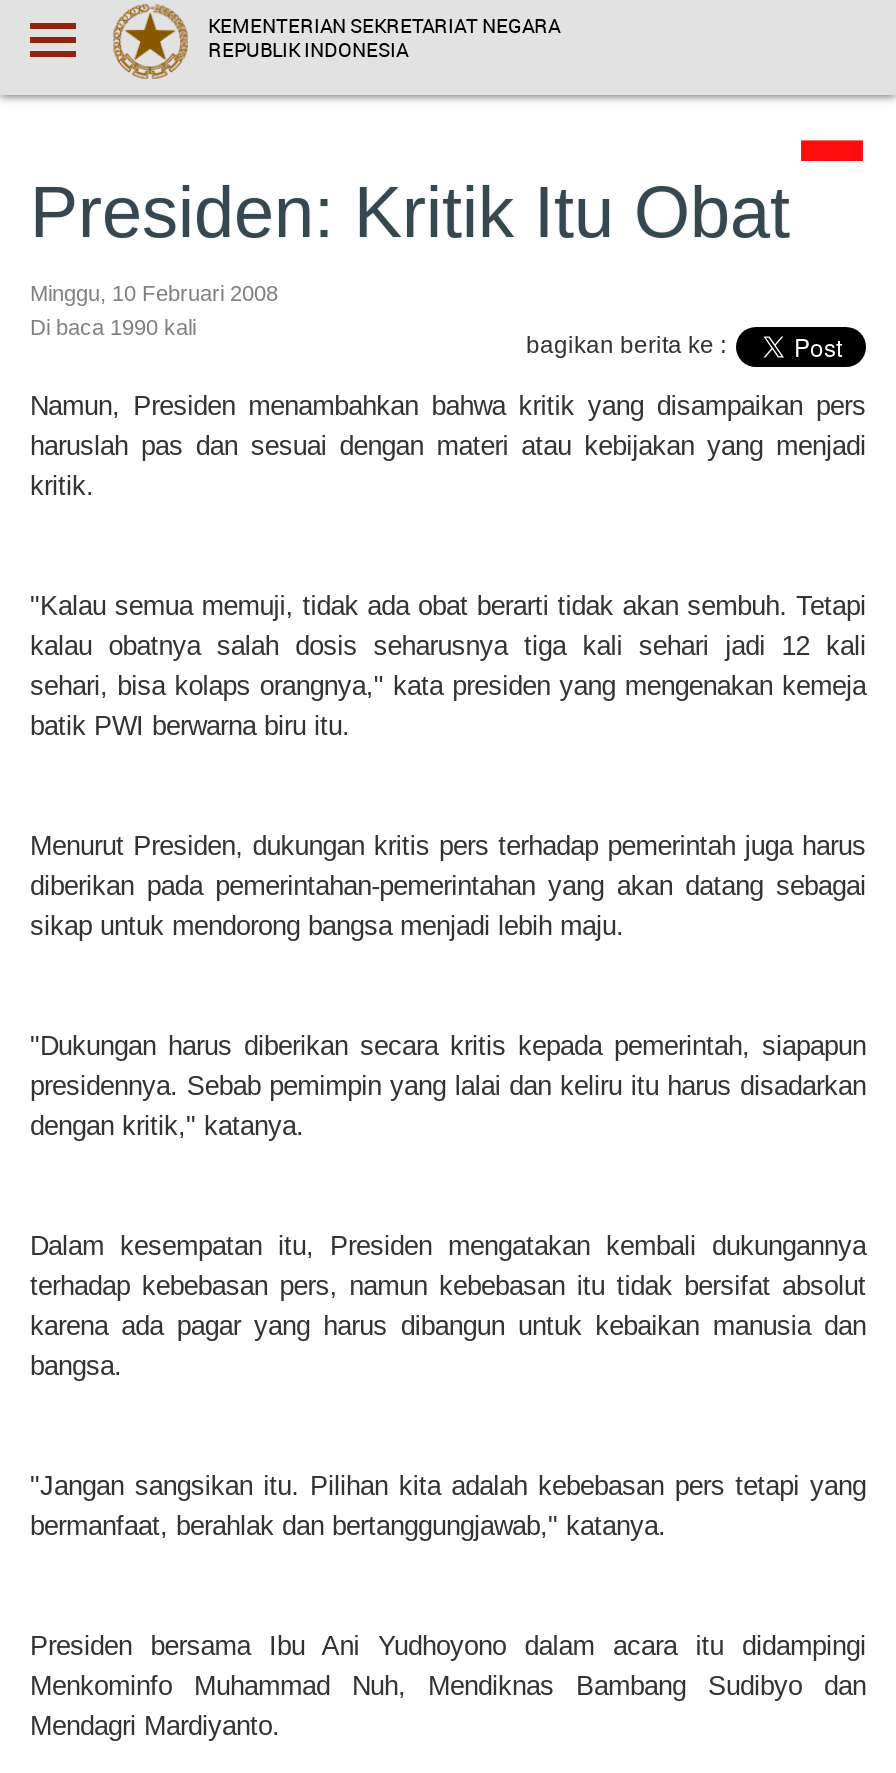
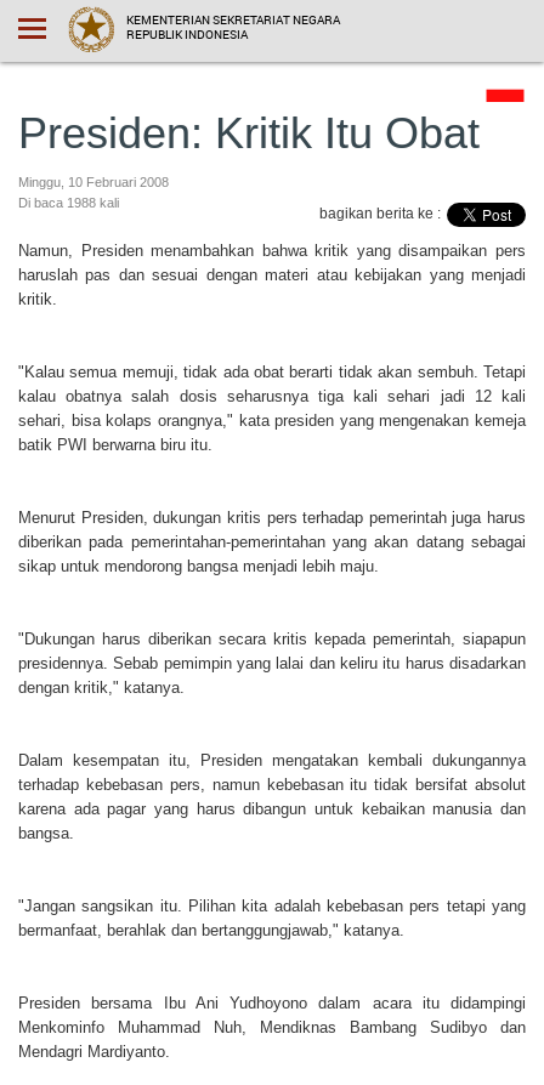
- Di baca 1990 kali
+ Di baca 1988 kali
